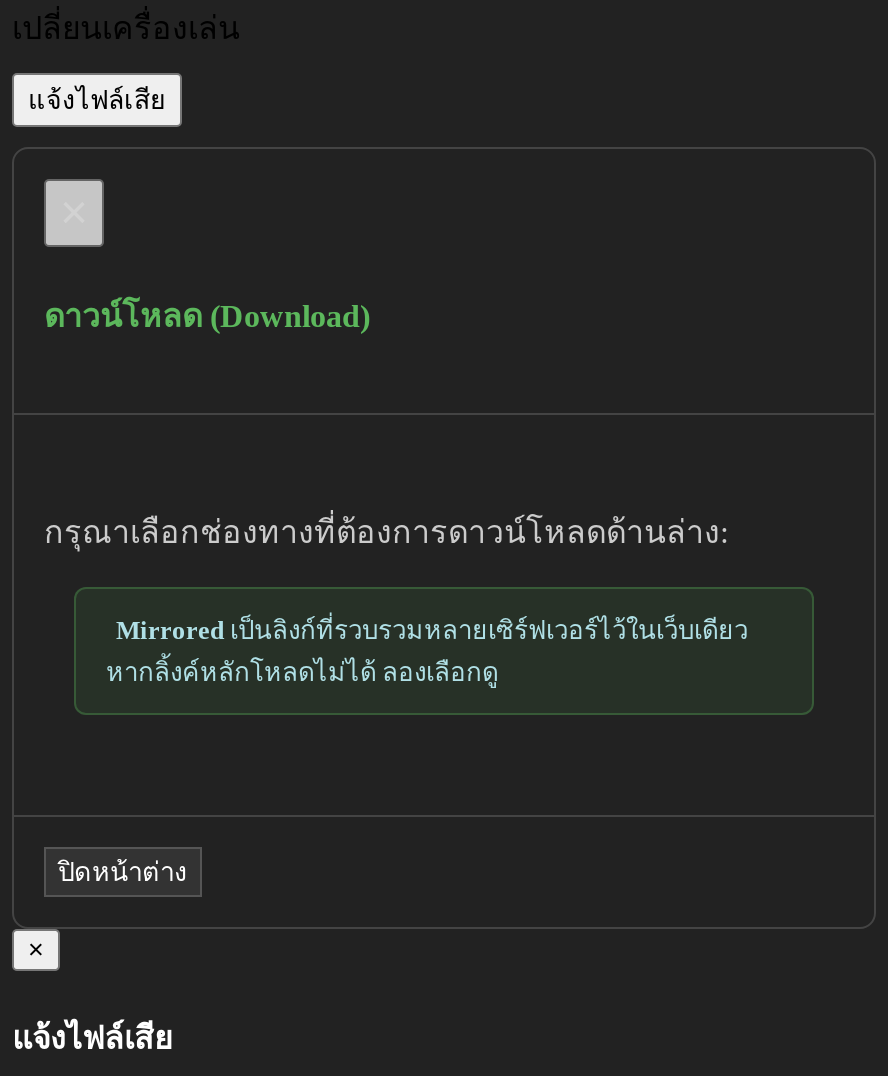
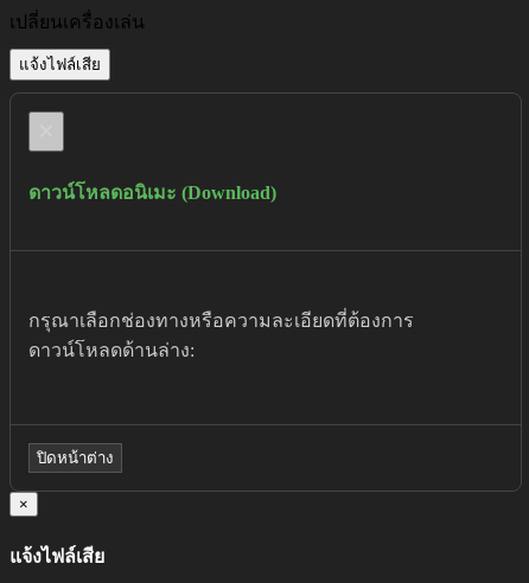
- ดาวน์โหลด (Download)
+ ดาวน์โหลดอนิเมะ (Download)

- กรุณาเลือกช่องทางที่ต้องการดาวน์โหลดด้านล่าง:
+ กรุณาเลือกช่องทางหรือความละเอียดที่ต้องการ

- Mirroredเป็นลิงก์ที่รวบรวมหลายเซิร์ฟเวอร์ไว้ในเว็บเดียว
- หากลิ้งค์หลักโหลดไม่ได้ ลองเลือกดู
+ ดาวน์โหลดด้านล่าง:
